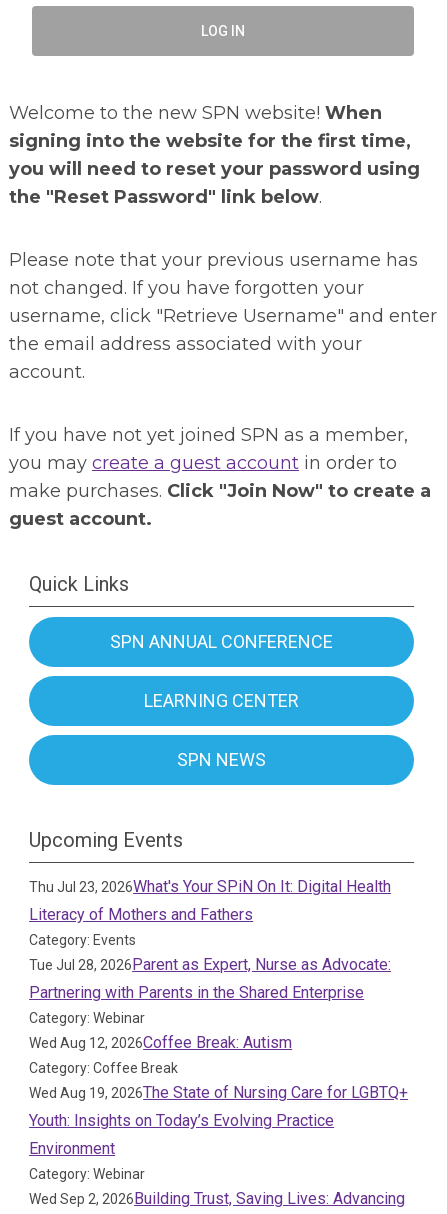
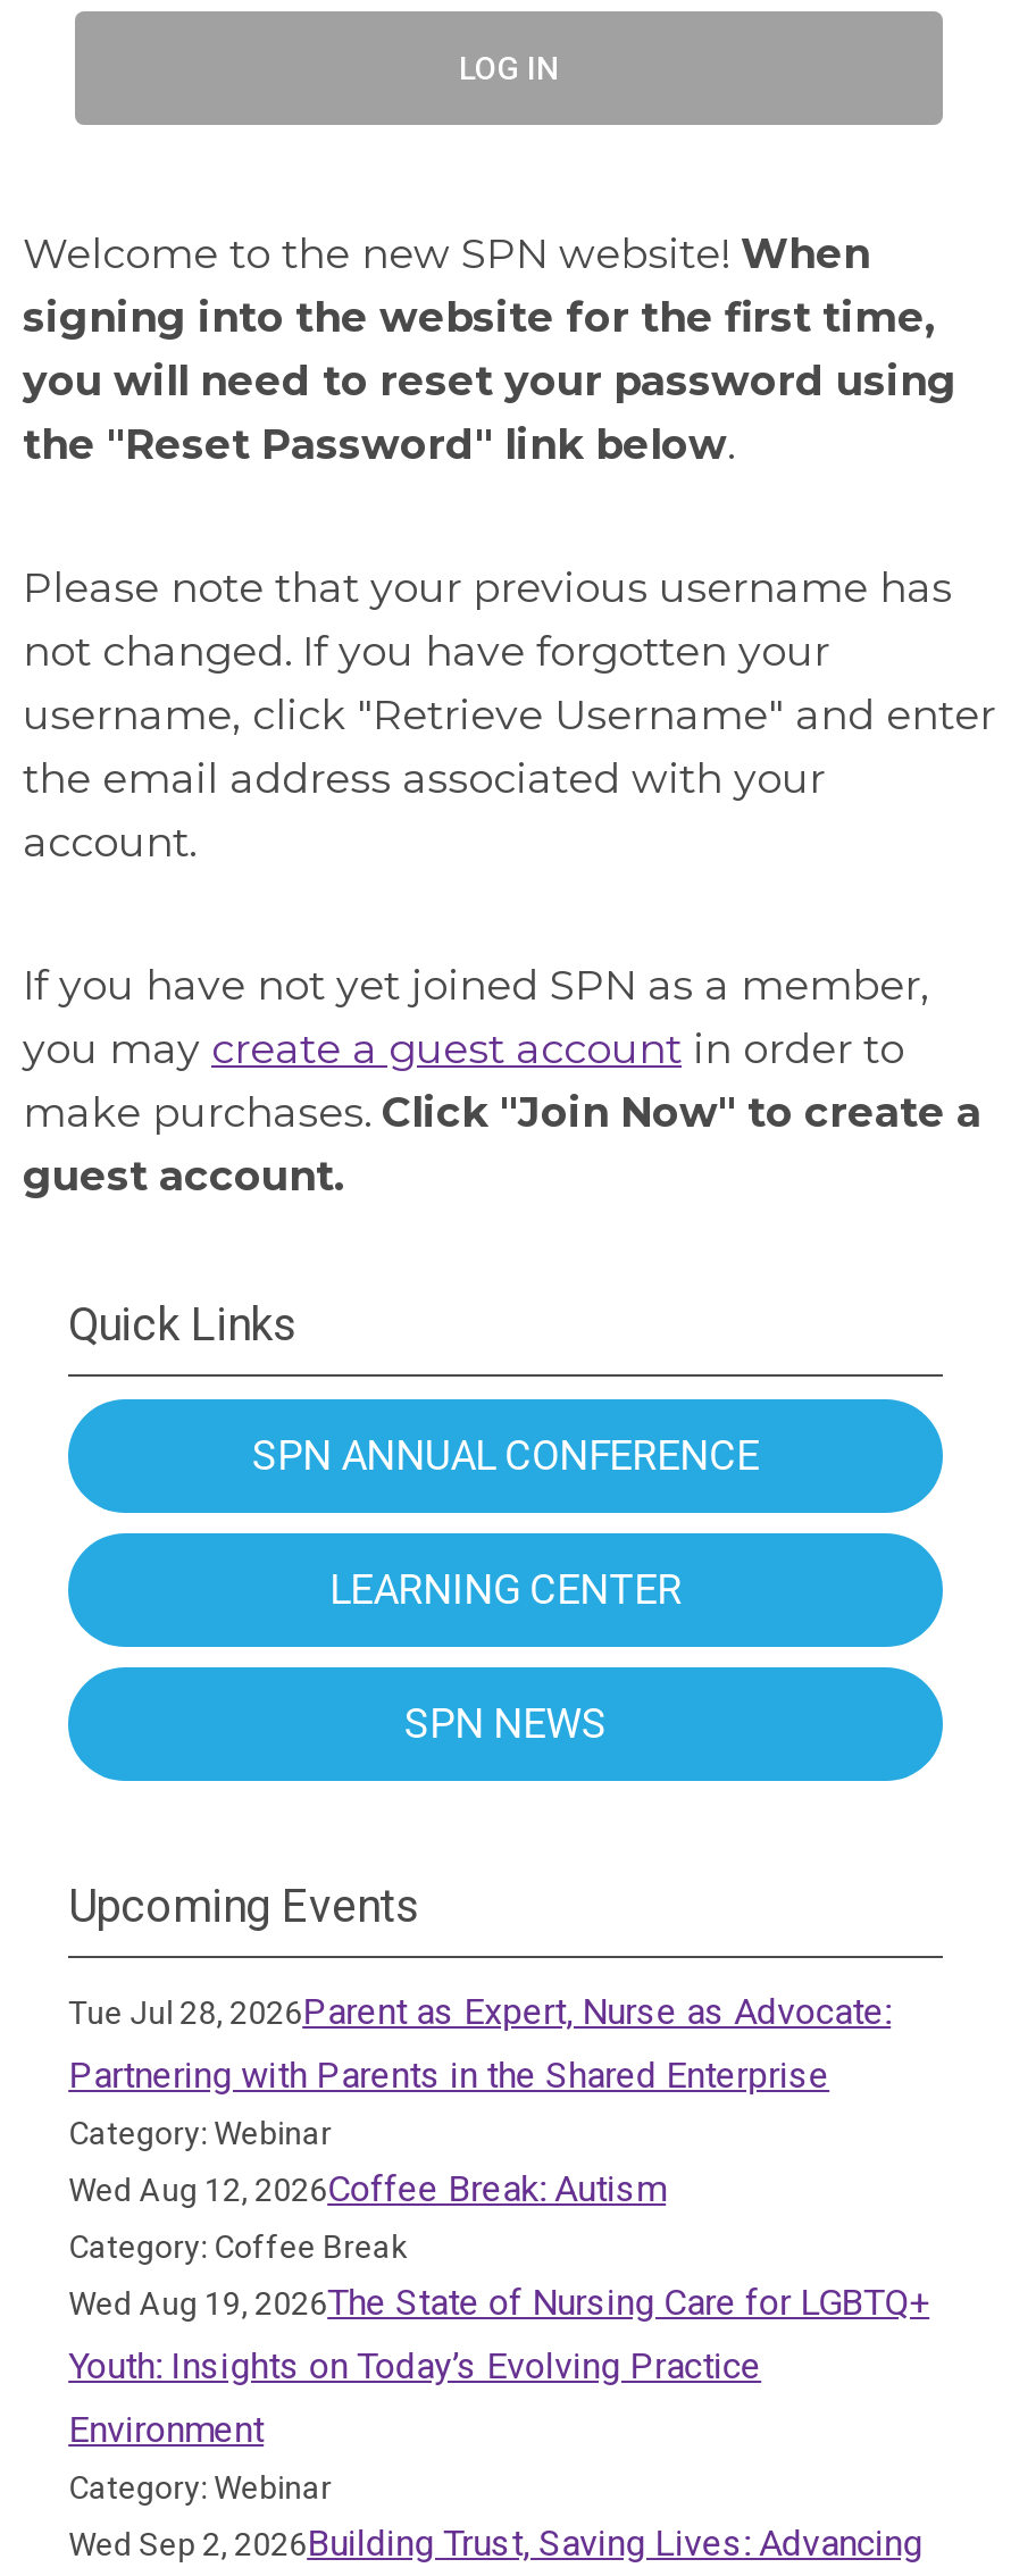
- Thu Jul 23, 2026What's Your SPiN On It: Digital Health
- Literacy of Mothers and Fathers
- Category: Events
